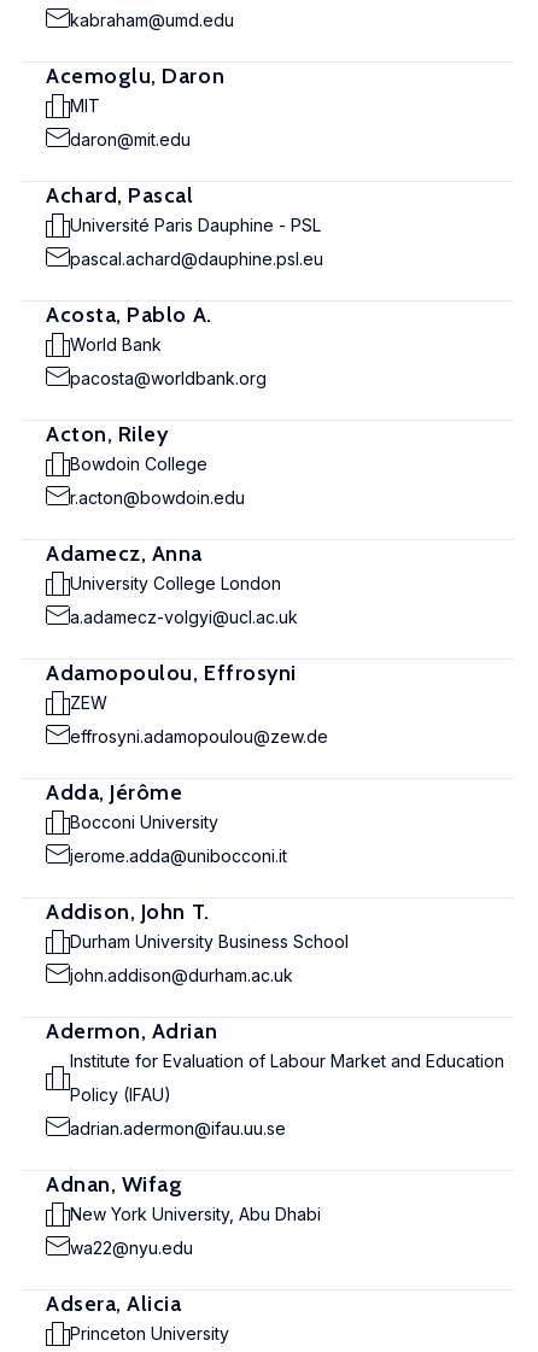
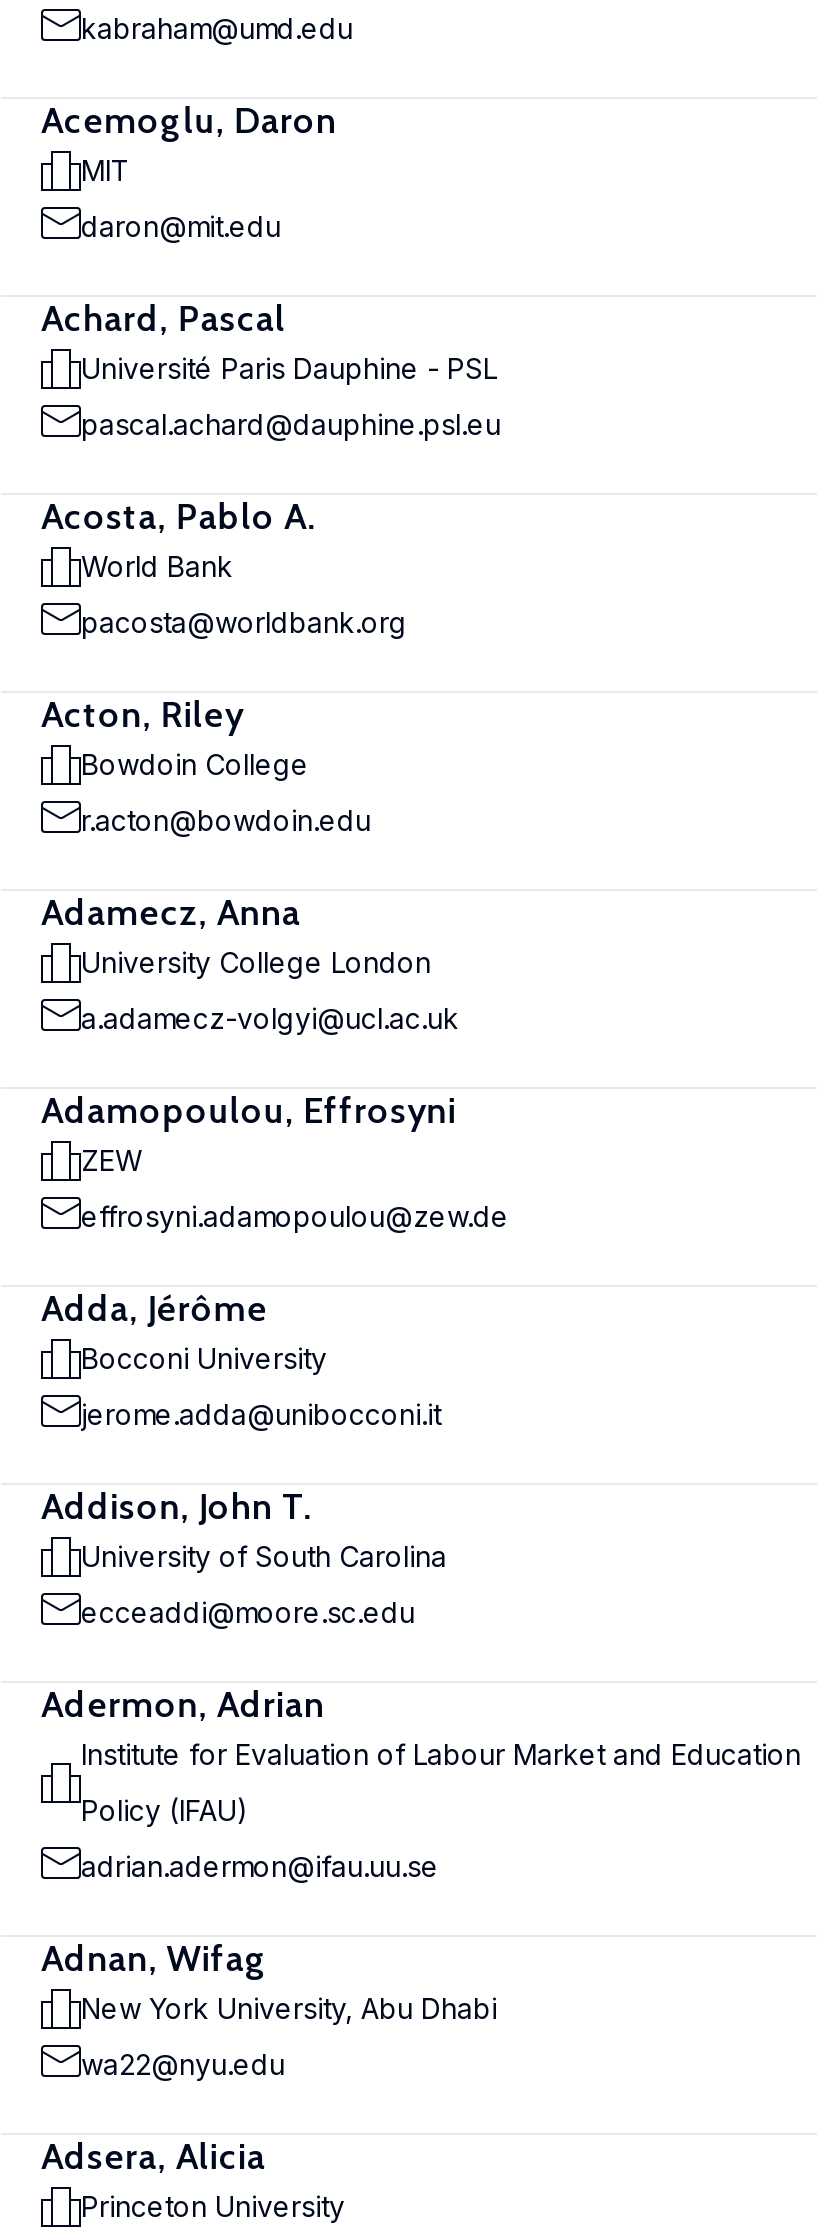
- Durham University Business School
+ University of South Carolina

- john.addison@durham.ac.uk
+ ecceaddi@moore.sc.edu
